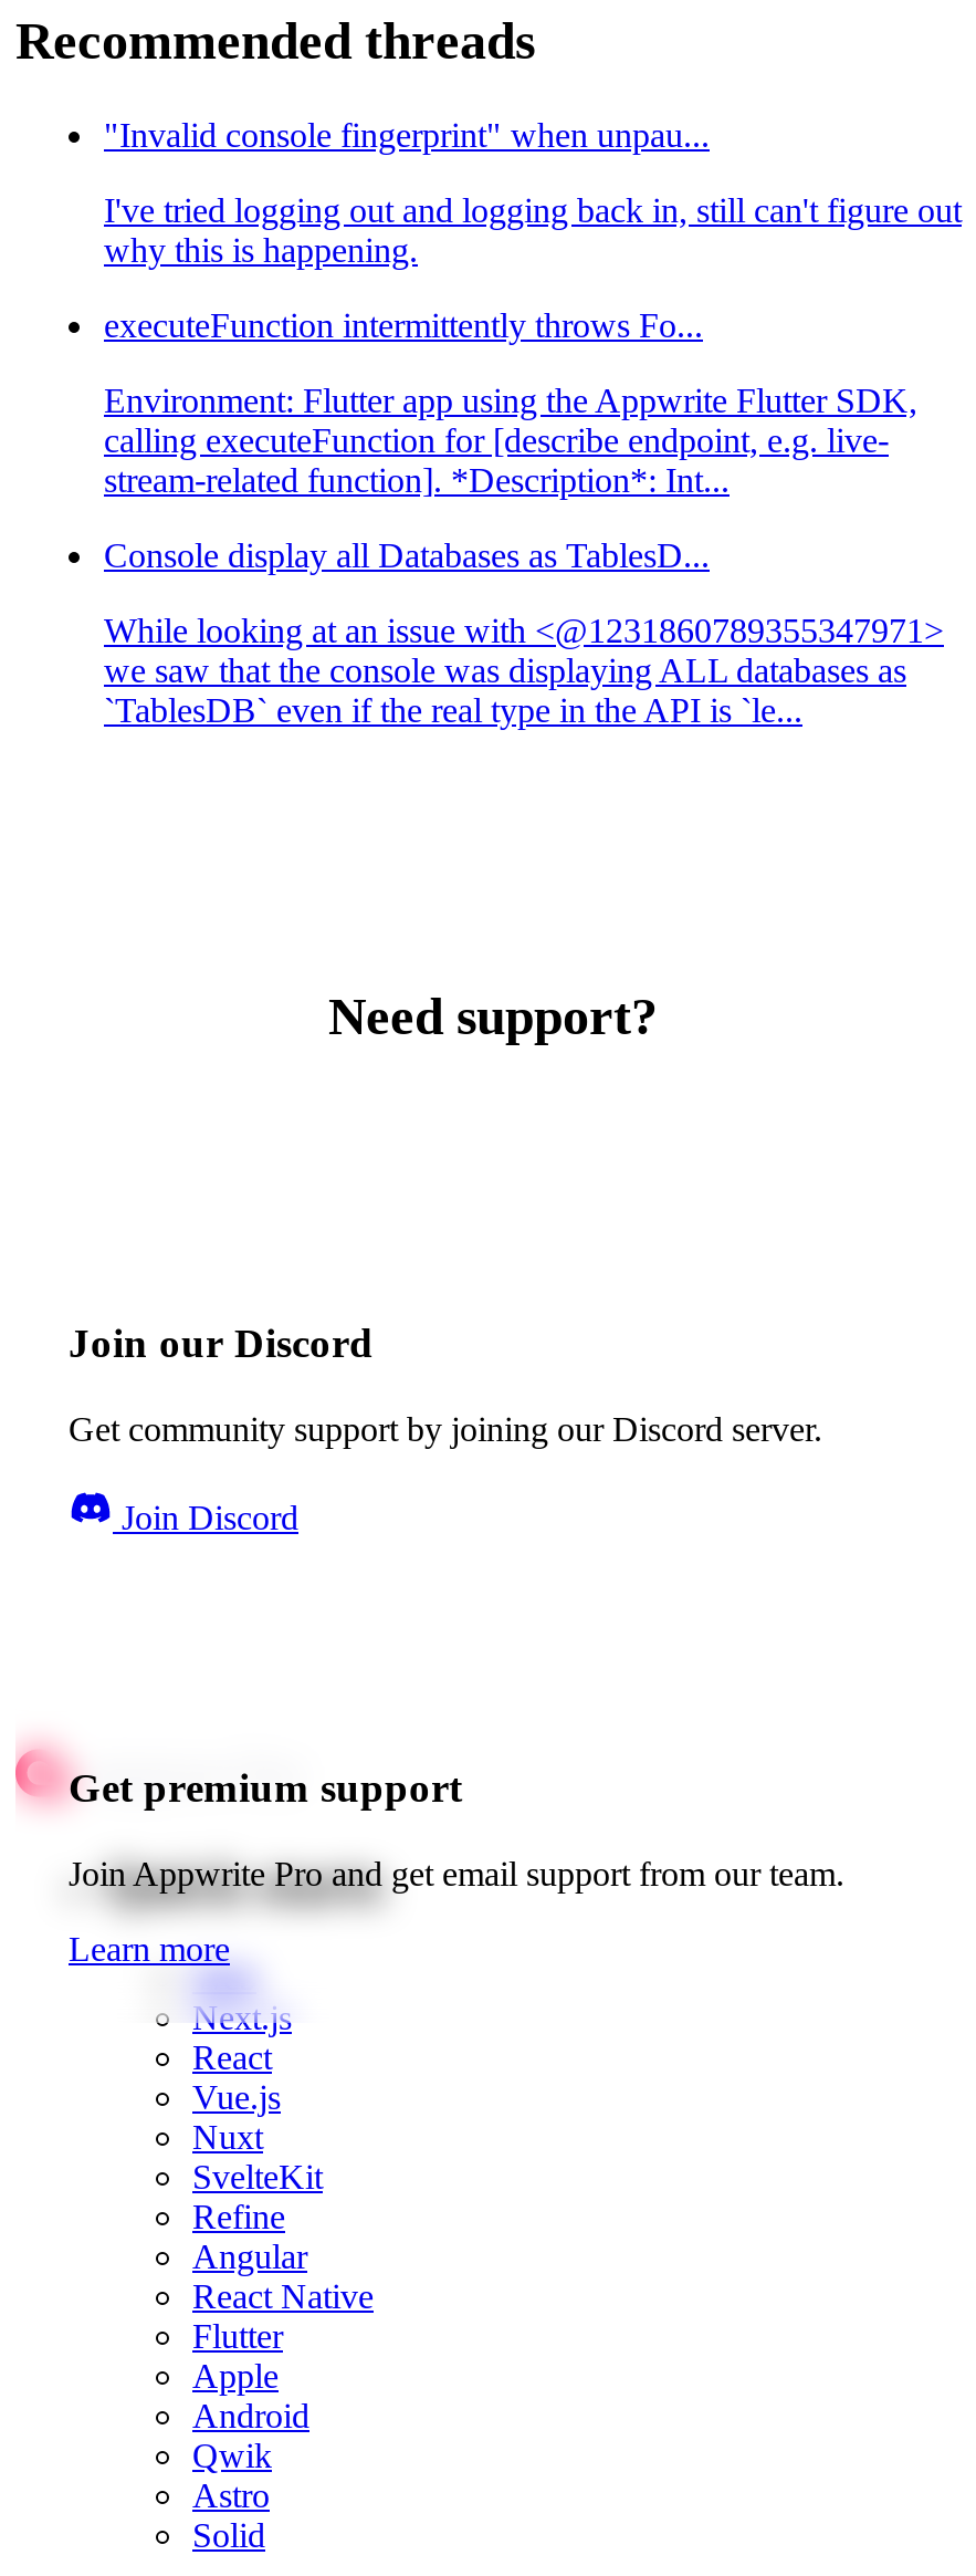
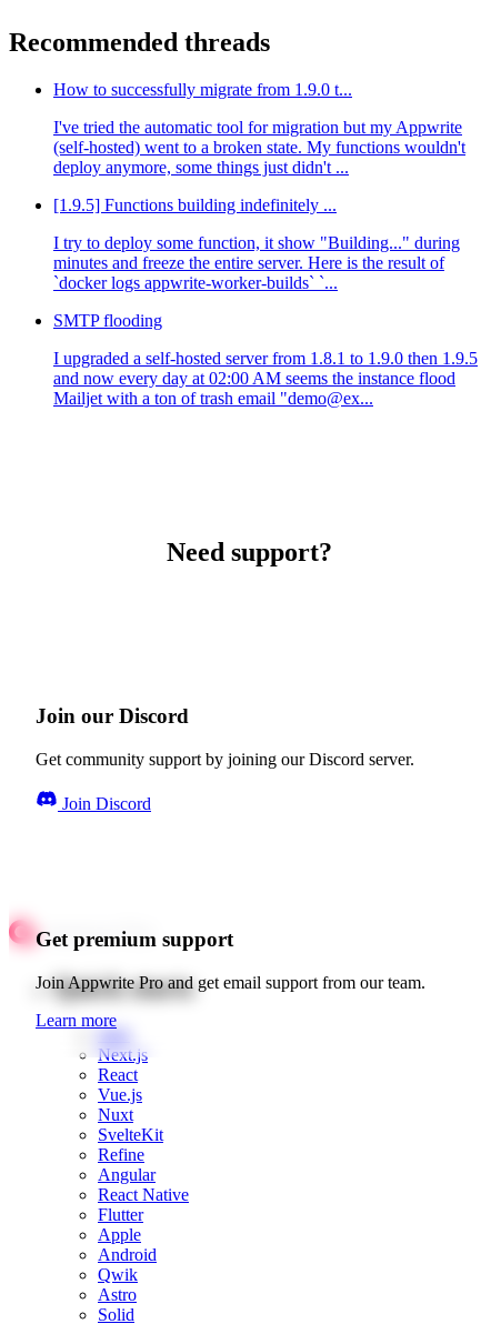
- "Invalid console fingerprint" when unpau...
+ How to successfully migrate from 1.9.0 t...

- I've tried logging out and logging back in, still can't figure out
- why this is happening.
+ I've tried the automatic tool for migration but my Appwrite
+ (self-hosted) went to a broken state. My functions wouldn't
+ deploy anymore, some things just didn't ...

- executeFunction intermittently throws Fo...
+ [1.9.5] Functions building indefinitely ...

- Environment: Flutter app using the Appwrite Flutter SDK,
- calling executeFunction for [describe endpoint, e.g. live-
- stream-related function]. *Description*: Int...
+ I try to deploy some function, it show "Building..." during
+ minutes and freeze the entire server. Here is the result of
+ `docker logs appwrite-worker-builds` `...

- Console display all Databases as TablesD...
+ SMTP flooding

- While looking at an issue with <@1231860789355347971>
- we saw that the console was displaying ALL databases as
- `TablesDB` even if the real type in the API is `le...
+ I upgraded a self-hosted server from 1.8.1 to 1.9.0 then 1.9.5
+ and now every day at 02:00 AM seems the instance flood
+ Mailjet with a ton of trash email "demo@ex...
